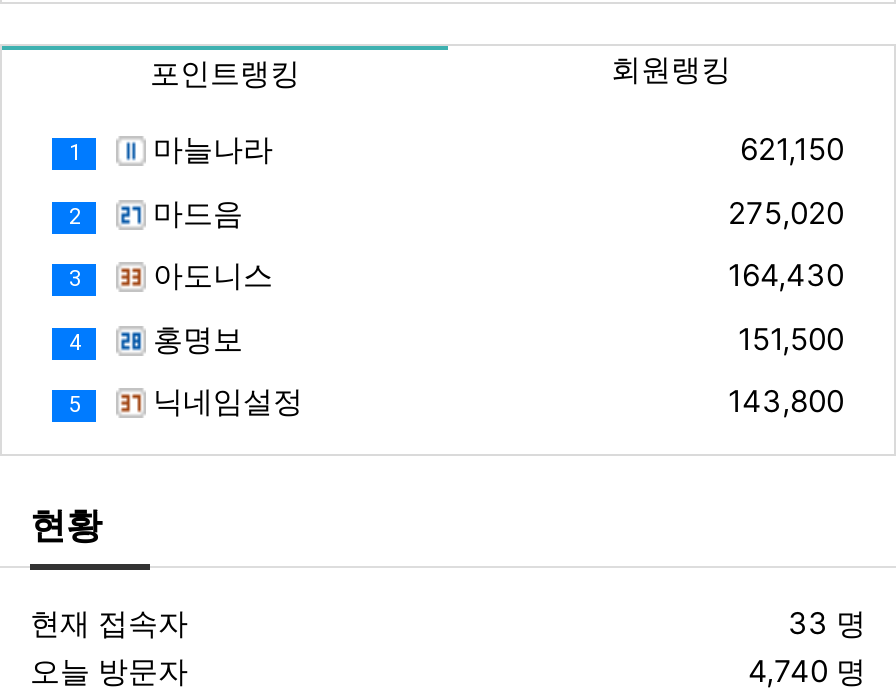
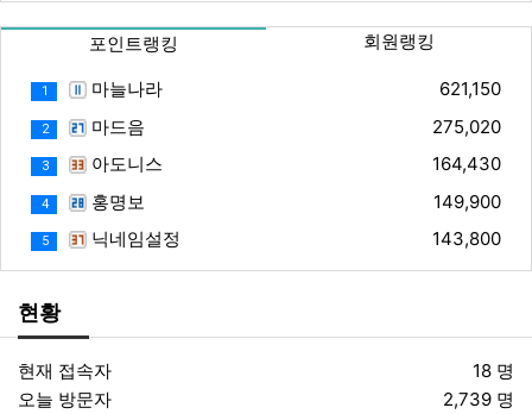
- 151,500
+ 149,900

- 33 명
+ 18 명

- 4,740 명
+ 2,739 명
